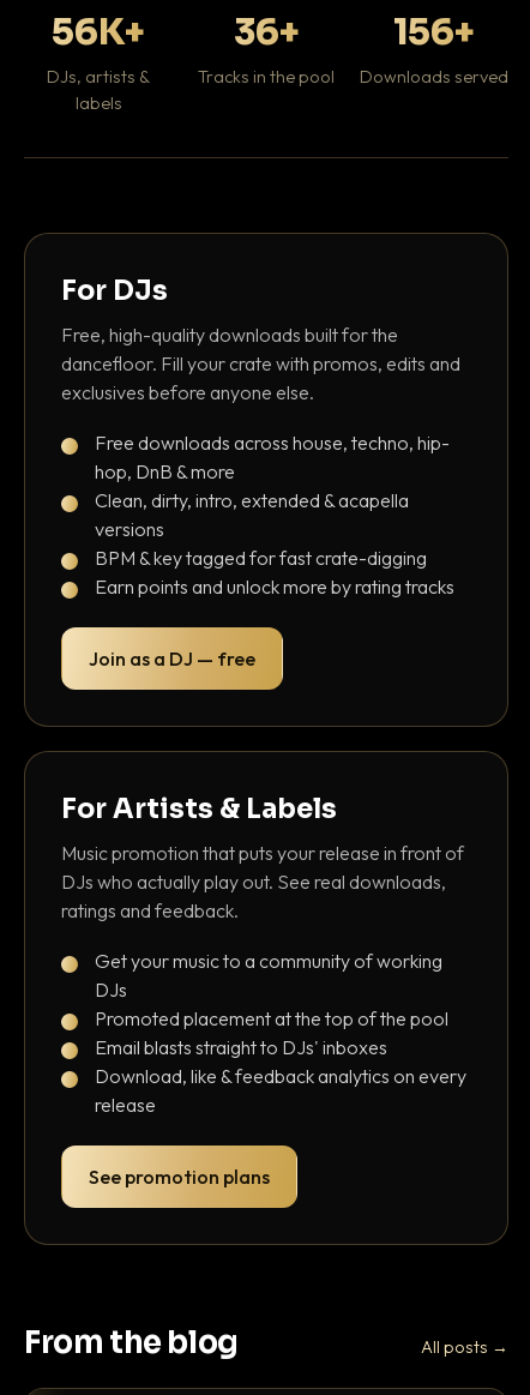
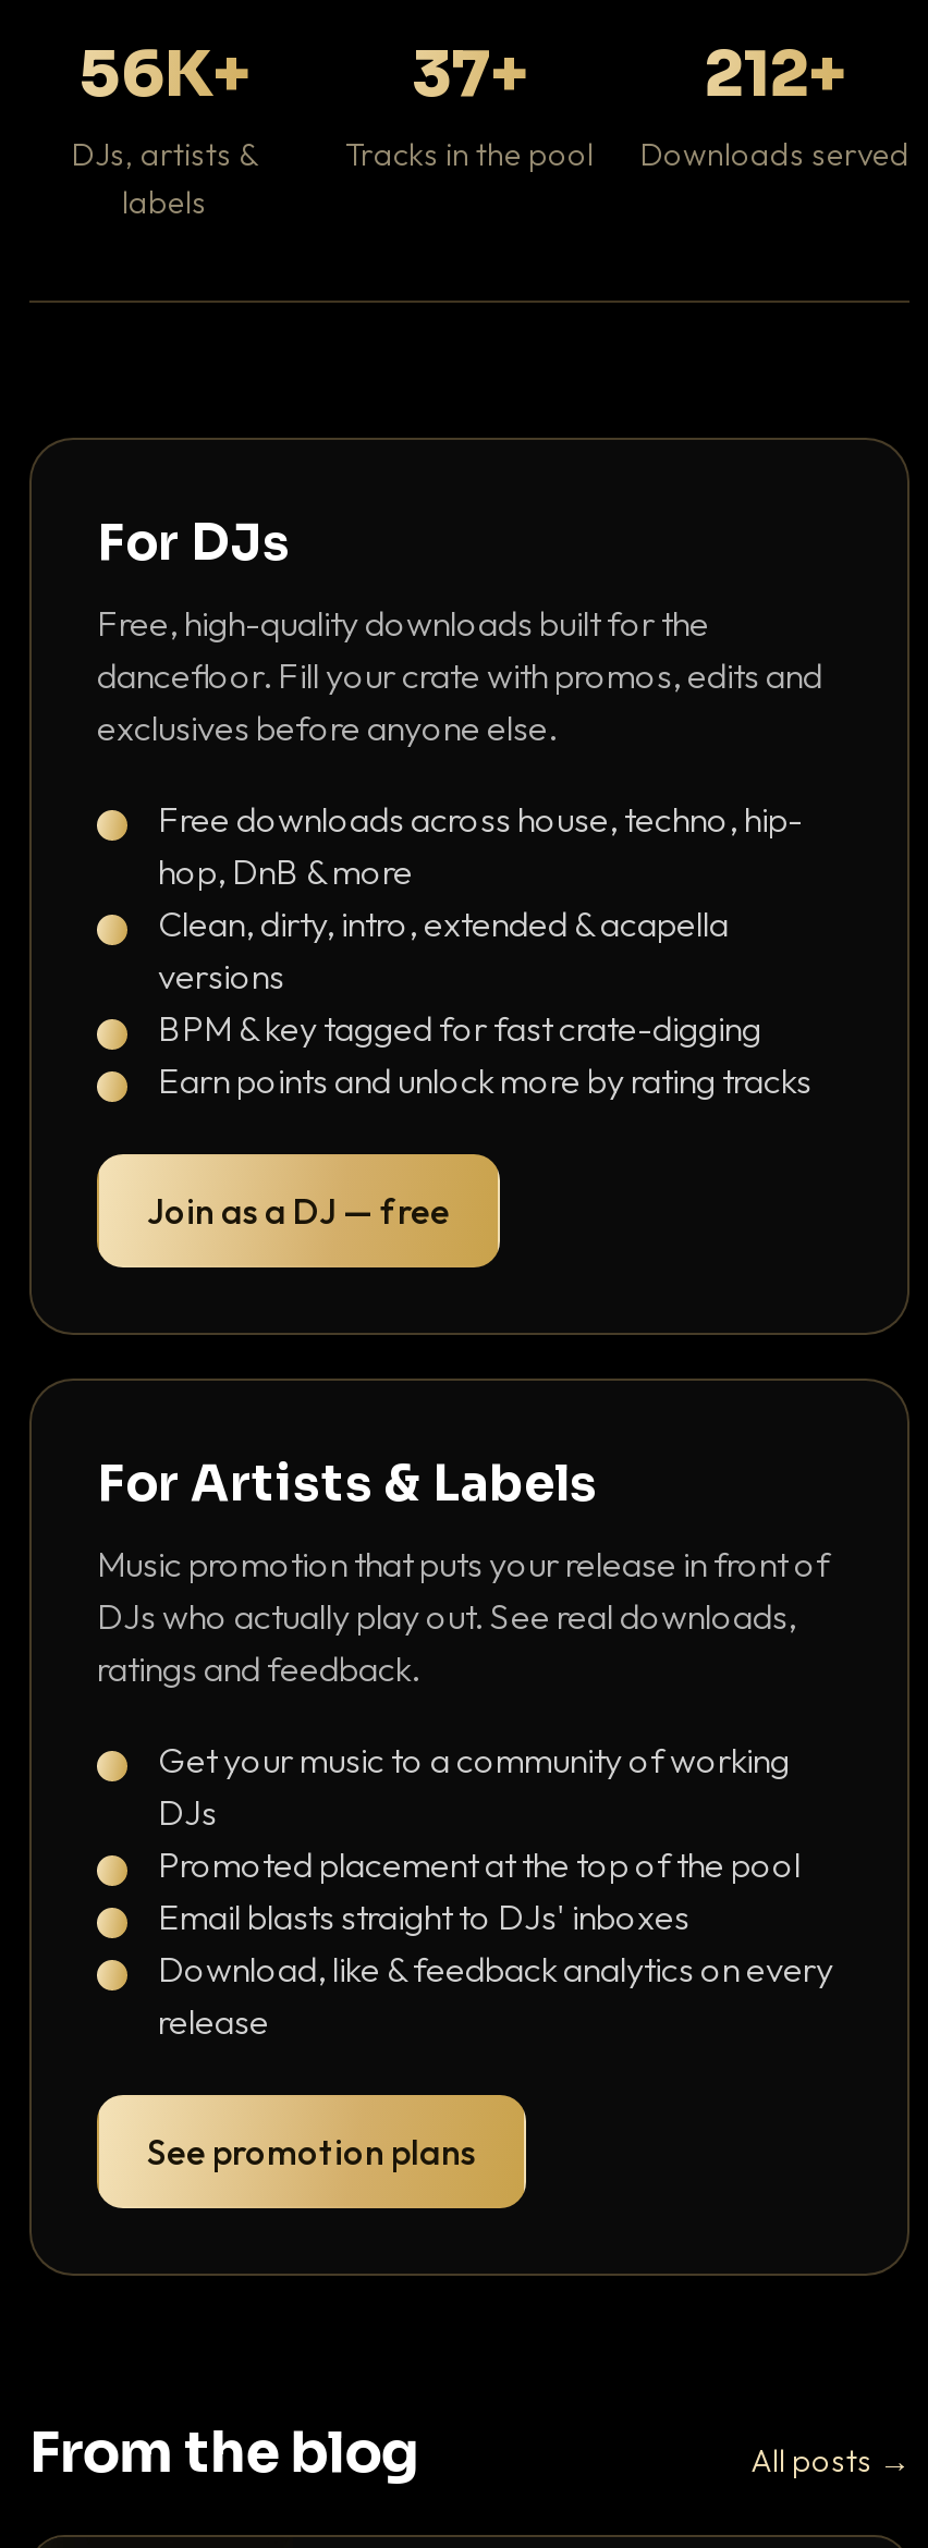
- 36+
+ 37+

- 156+
+ 212+
